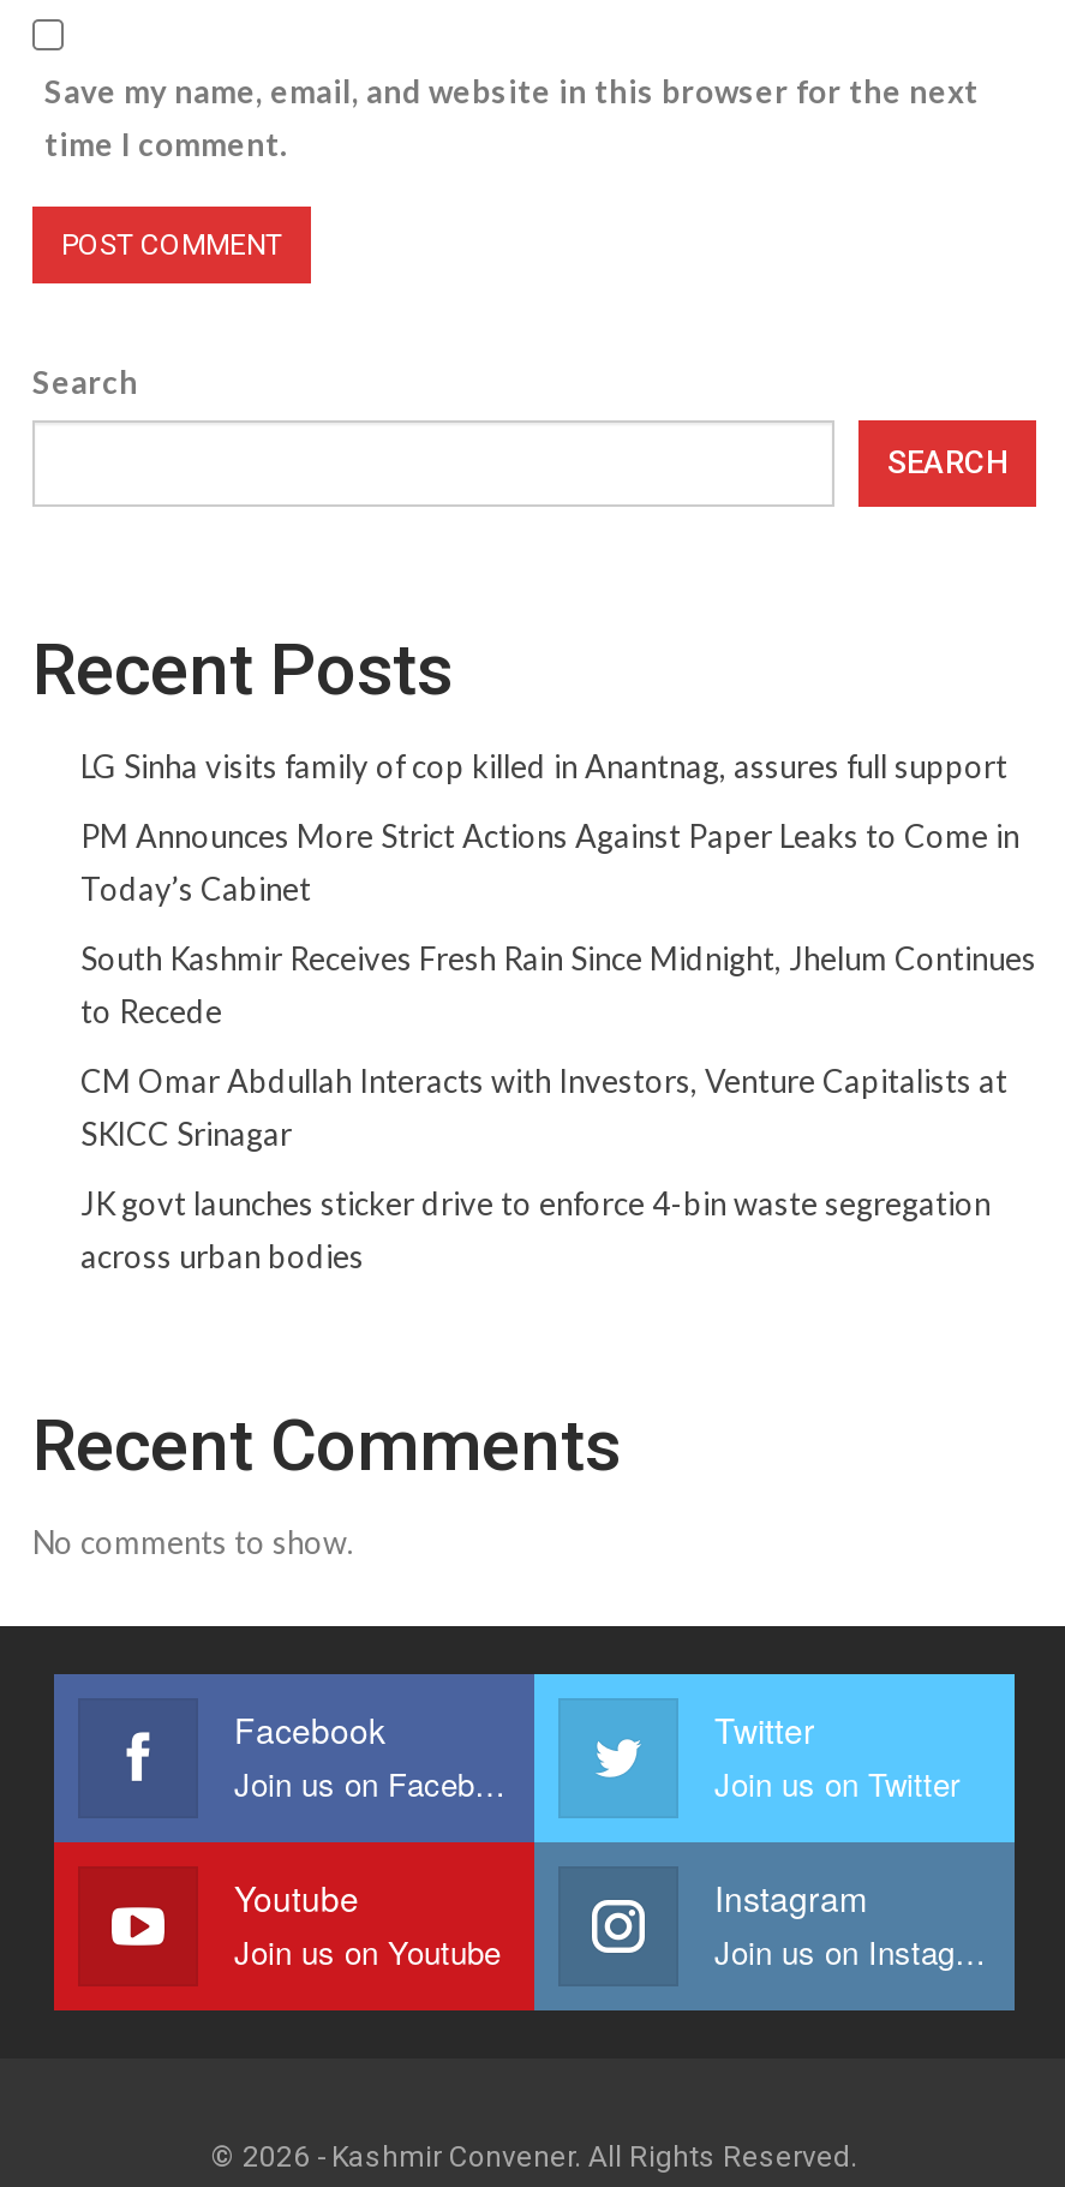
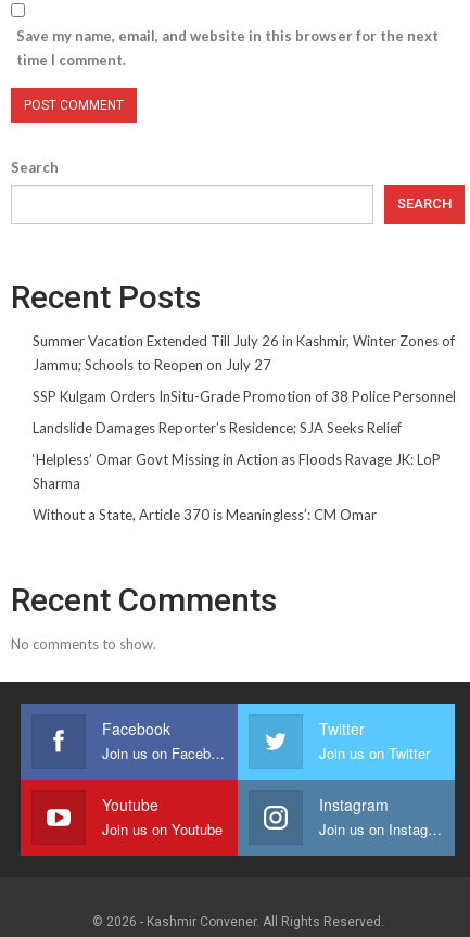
- LG Sinha visits family of cop killed in Anantnag, assures full support
+ Summer Vacation Extended Till July 26 in Kashmir, Winter Zones of
+ Jammu; Schools to Reopen on July 27

- PM Announces More Strict Actions Against Paper Leaks to Come in
- Today’s Cabinet
+ SSP Kulgam Orders InSitu-Grade Promotion of 38 Police Personnel

- South Kashmir Receives Fresh Rain Since Midnight, Jhelum Continues
- to Recede
+ Landslide Damages Reporter’s Residence; SJA Seeks Relief

- CM Omar Abdullah Interacts with Investors, Venture Capitalists at
- SKICC Srinagar
+ ‘Helpless’ Omar Govt Missing in Action as Floods Ravage JK: LoP
+ Sharma

- JK govt launches sticker drive to enforce 4-bin waste segregation
- across urban bodies
+ Without a State, Article 370 is Meaningless’: CM Omar
